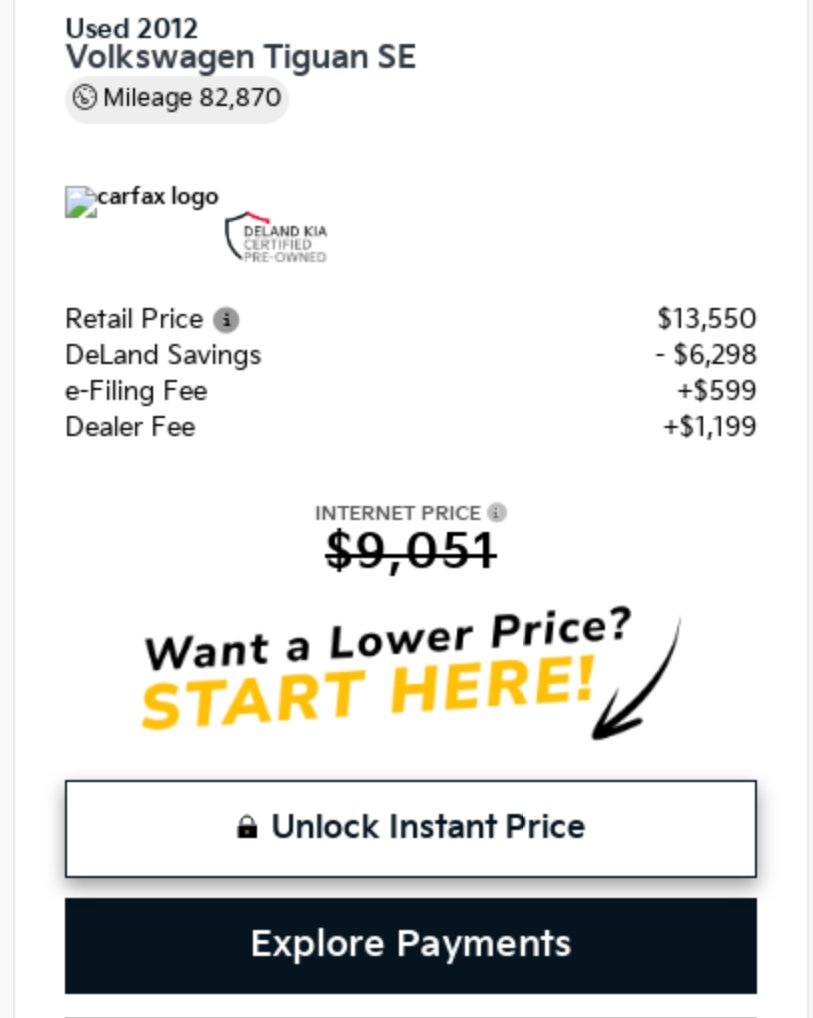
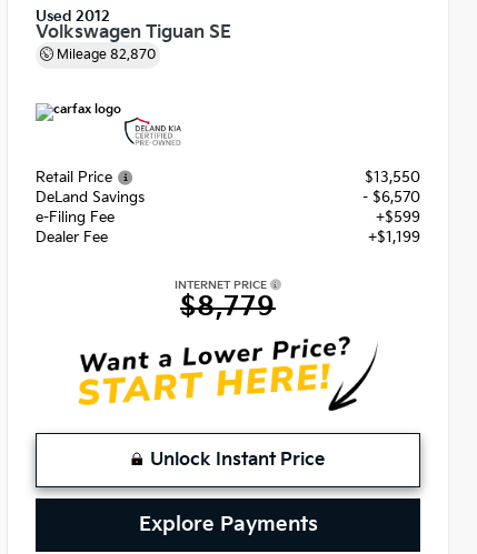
- - $6,298
+ - $6,570

- $9,051
+ $8,779
